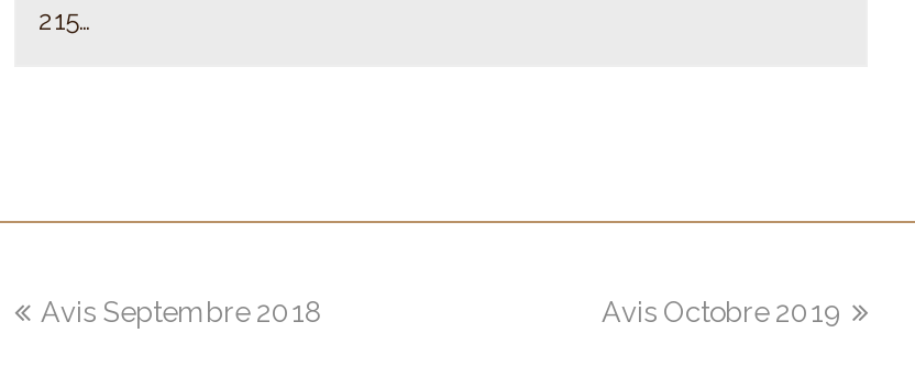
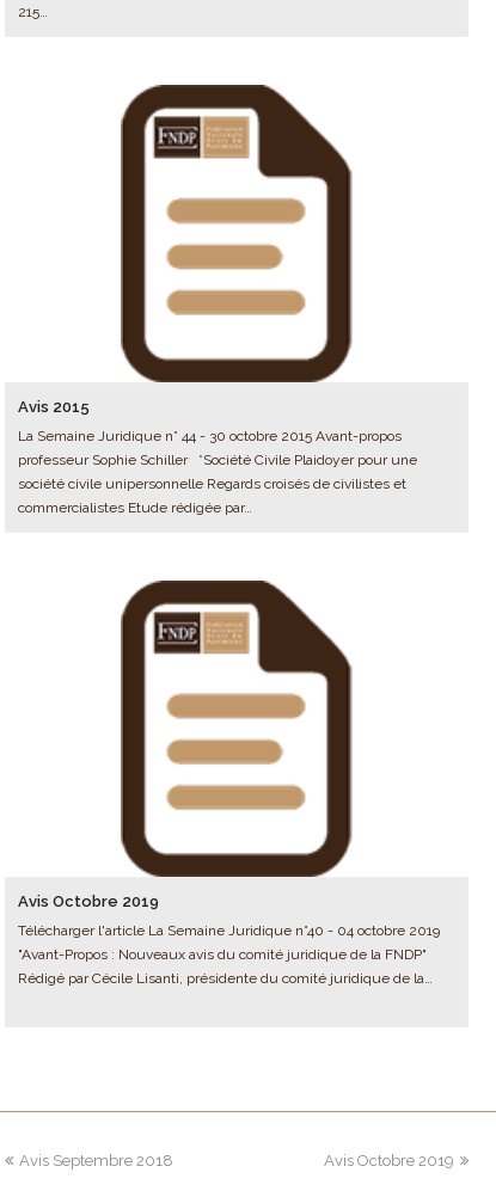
+ [image]
+ Avis 2015
+ La Semaine Juridique n° 44 - 30 octobre 2015 Avant-propos
+ professeur Sophie Schiller *Société Civile Plaidoyer pour une
+ société civile unipersonnelle Regards croisés de civilistes et
+ commercialistes Etude rédigée par…

+ [image]
+ Avis Octobre 2019
+ Télécharger l'article La Semaine Juridique n°40 - 04 octobre 2019
+ "Avant-Propos : Nouveaux avis du comité juridique de la FNDP"
+ Rédigé par Cécile Lisanti, présidente du comité juridique de la…
